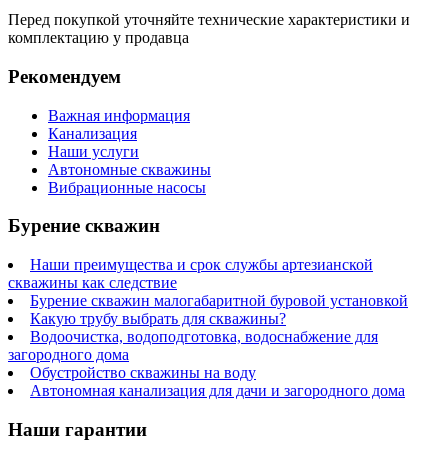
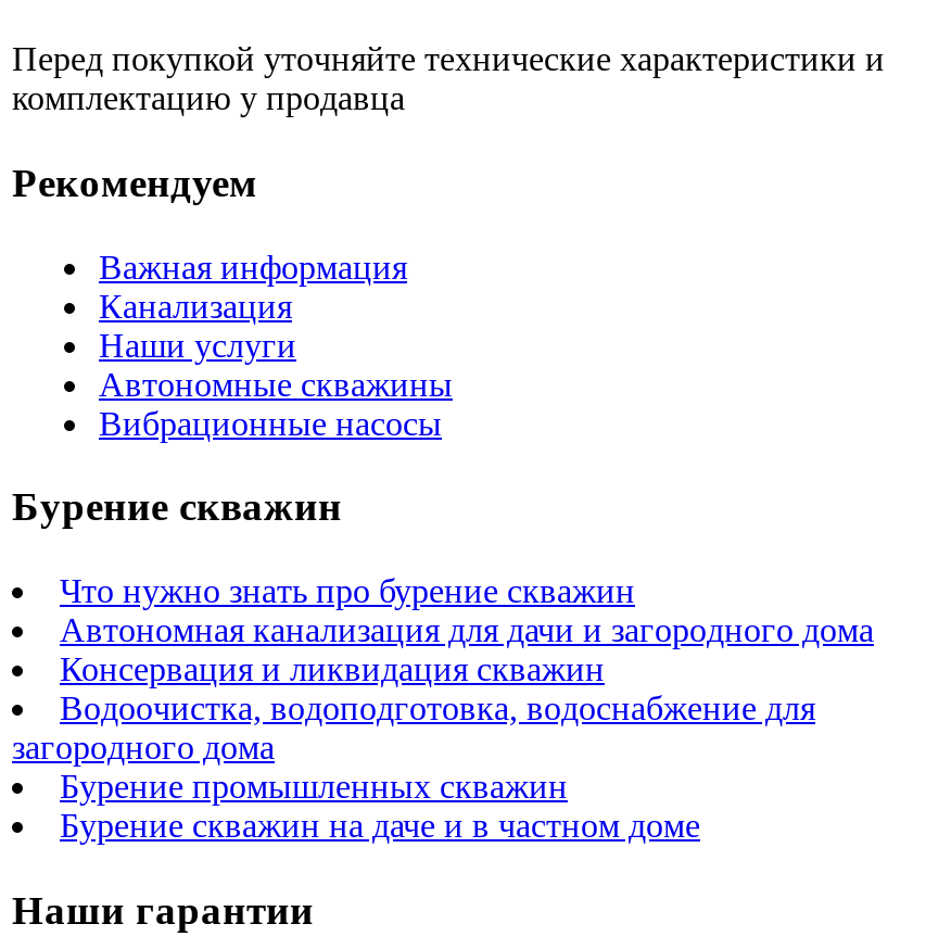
- Наши преимущества и срок службы артезианской
- скважины как следствие
- Бурение скважин малогабаритной буровой установкой
- Какую трубу выбрать для скважины?
+ Что нужно знать про бурение скважин
+ Консервация и ликвидация скважин

- Обустройство скважины на воду
+ Бурение промышленных скважин
+ Бурение скважин на даче и в частном доме

moved up: Автономная канализация для дачи и загородного дома
